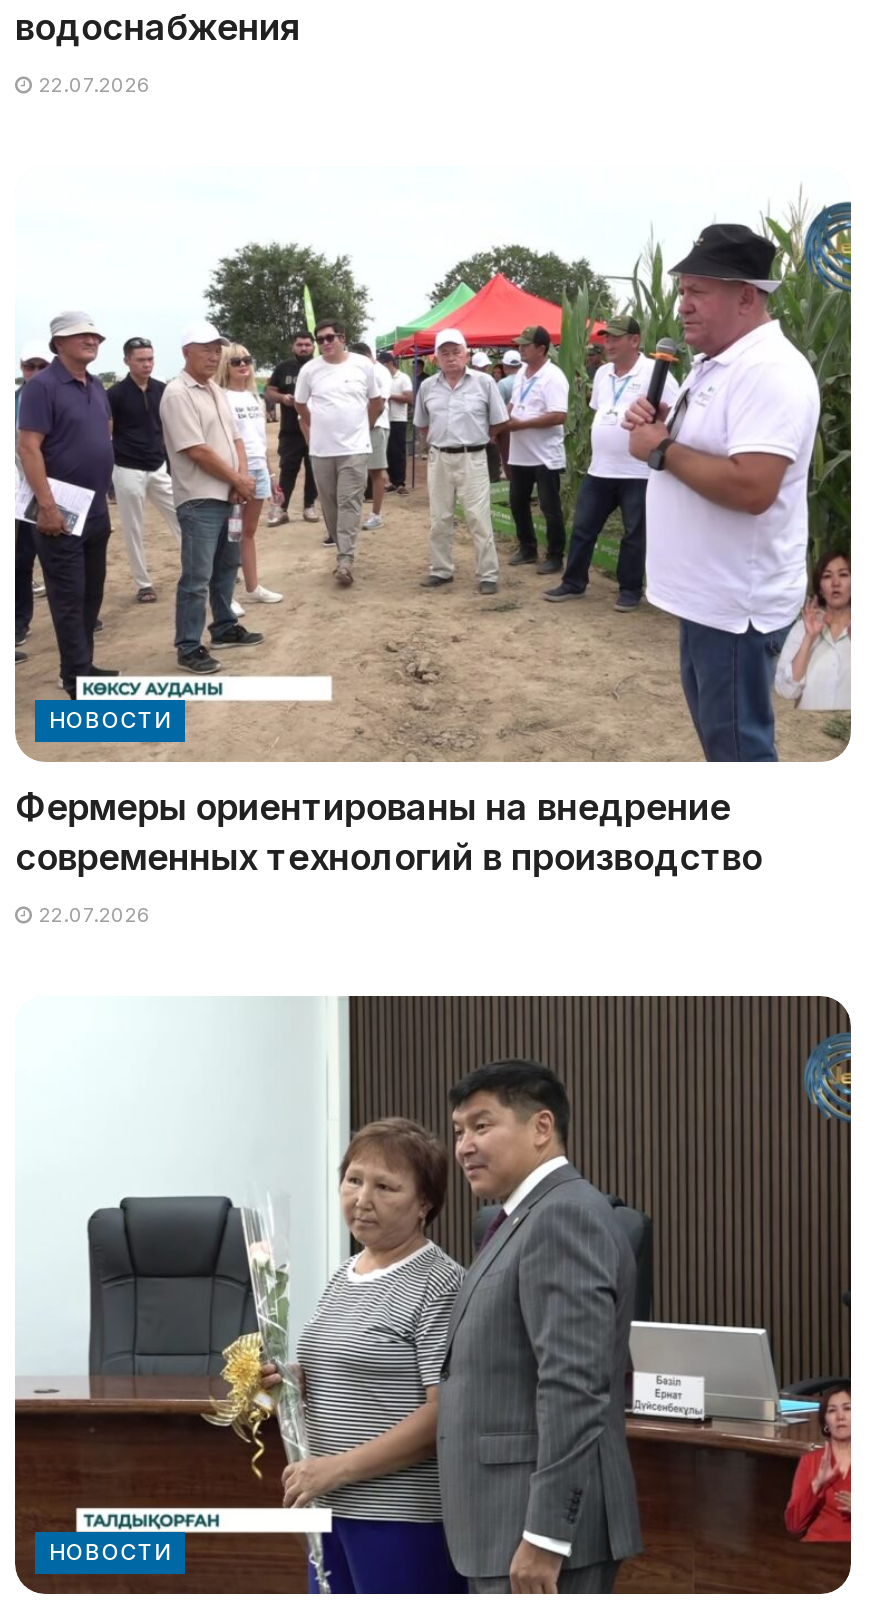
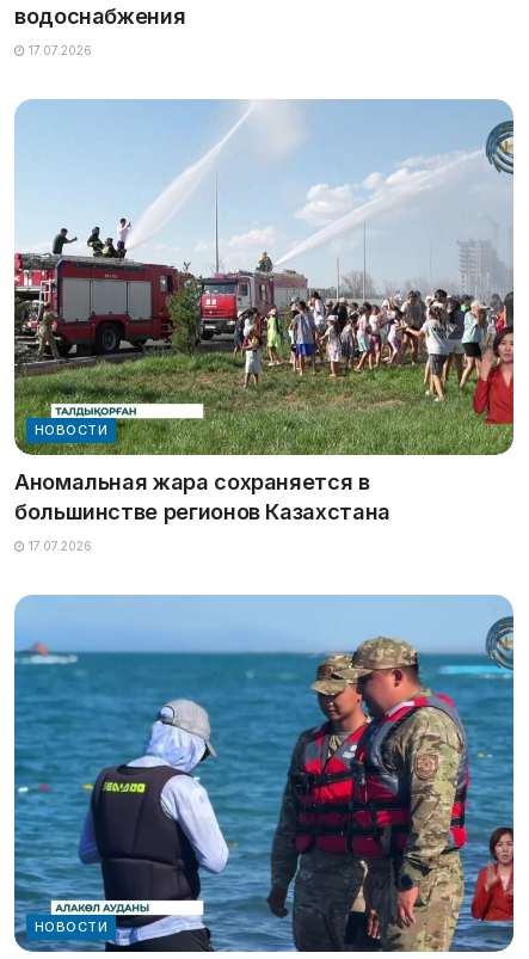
- 22.07.2026
+ 17.07.2026

- [image]
- Фермеры ориентированы на внедрение
- современных технологий в производство
+ [image]
+ Аномальная жара сохраняется в
+ большинстве регионов Казахстана

- 22.07.2026
+ 17.07.2026

- [image]
+ [image]
